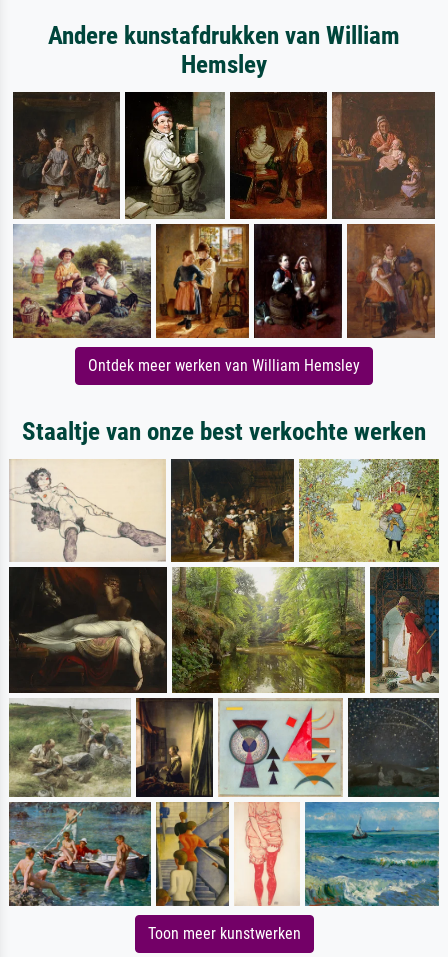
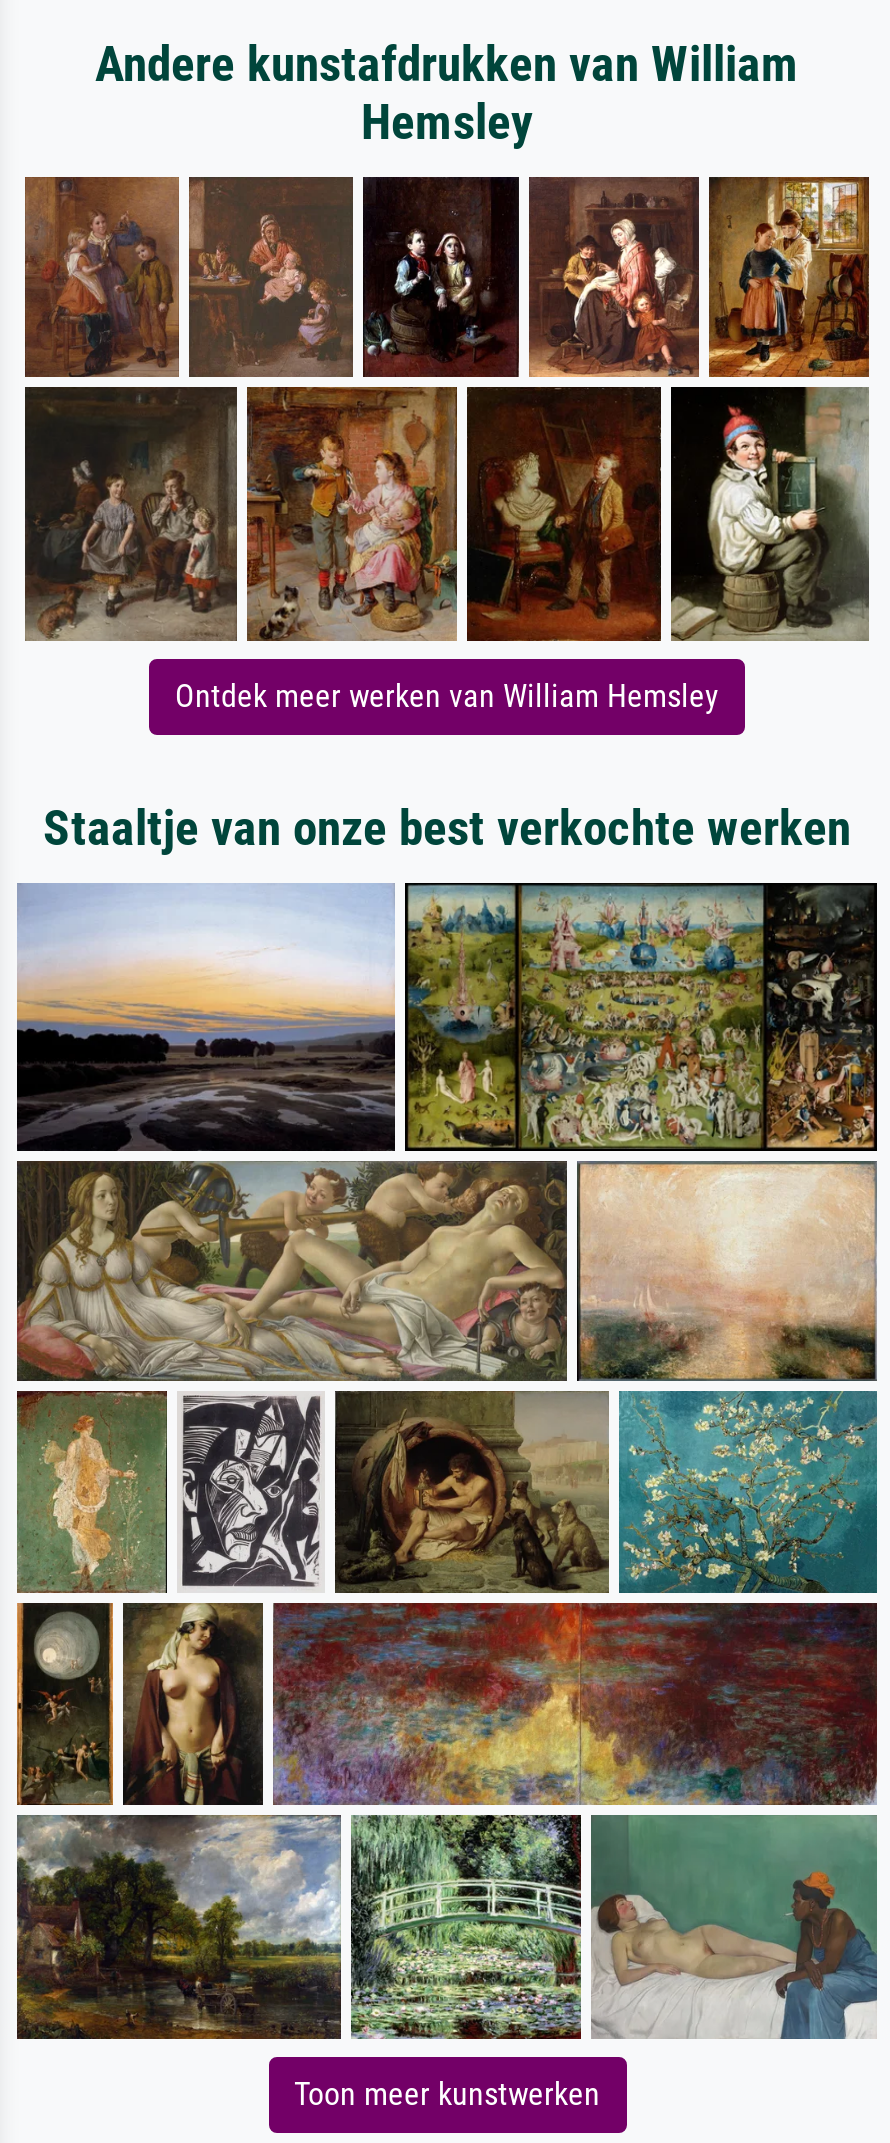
- [image]
+ [image]

- [image]
+ [image]
